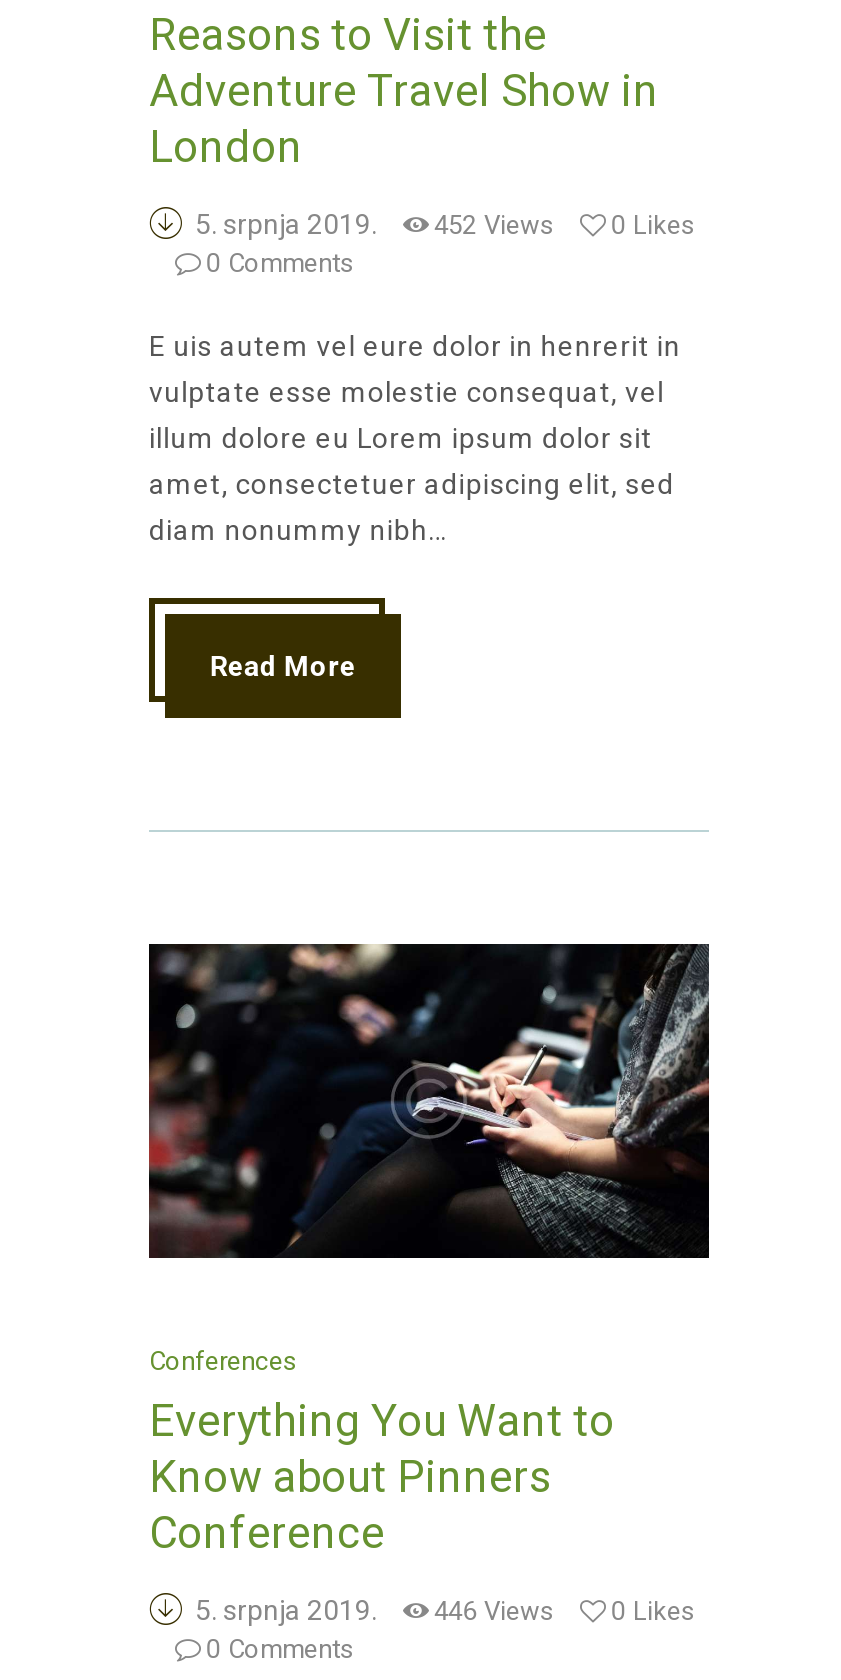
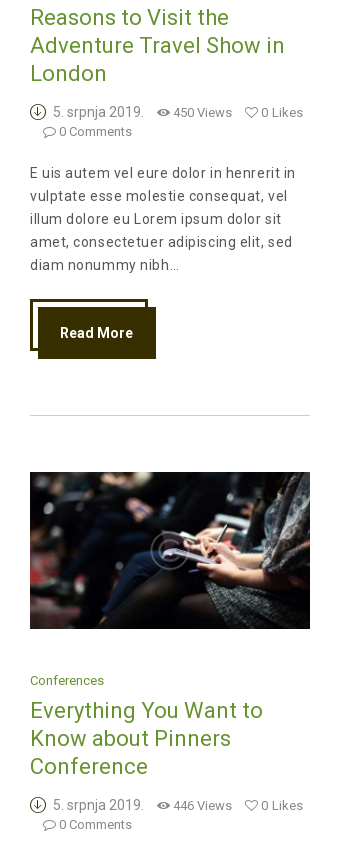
- 5. srpnja 2019. 452 Views 0 Likes
+ 5. srpnja 2019. 450 Views 0 Likes
